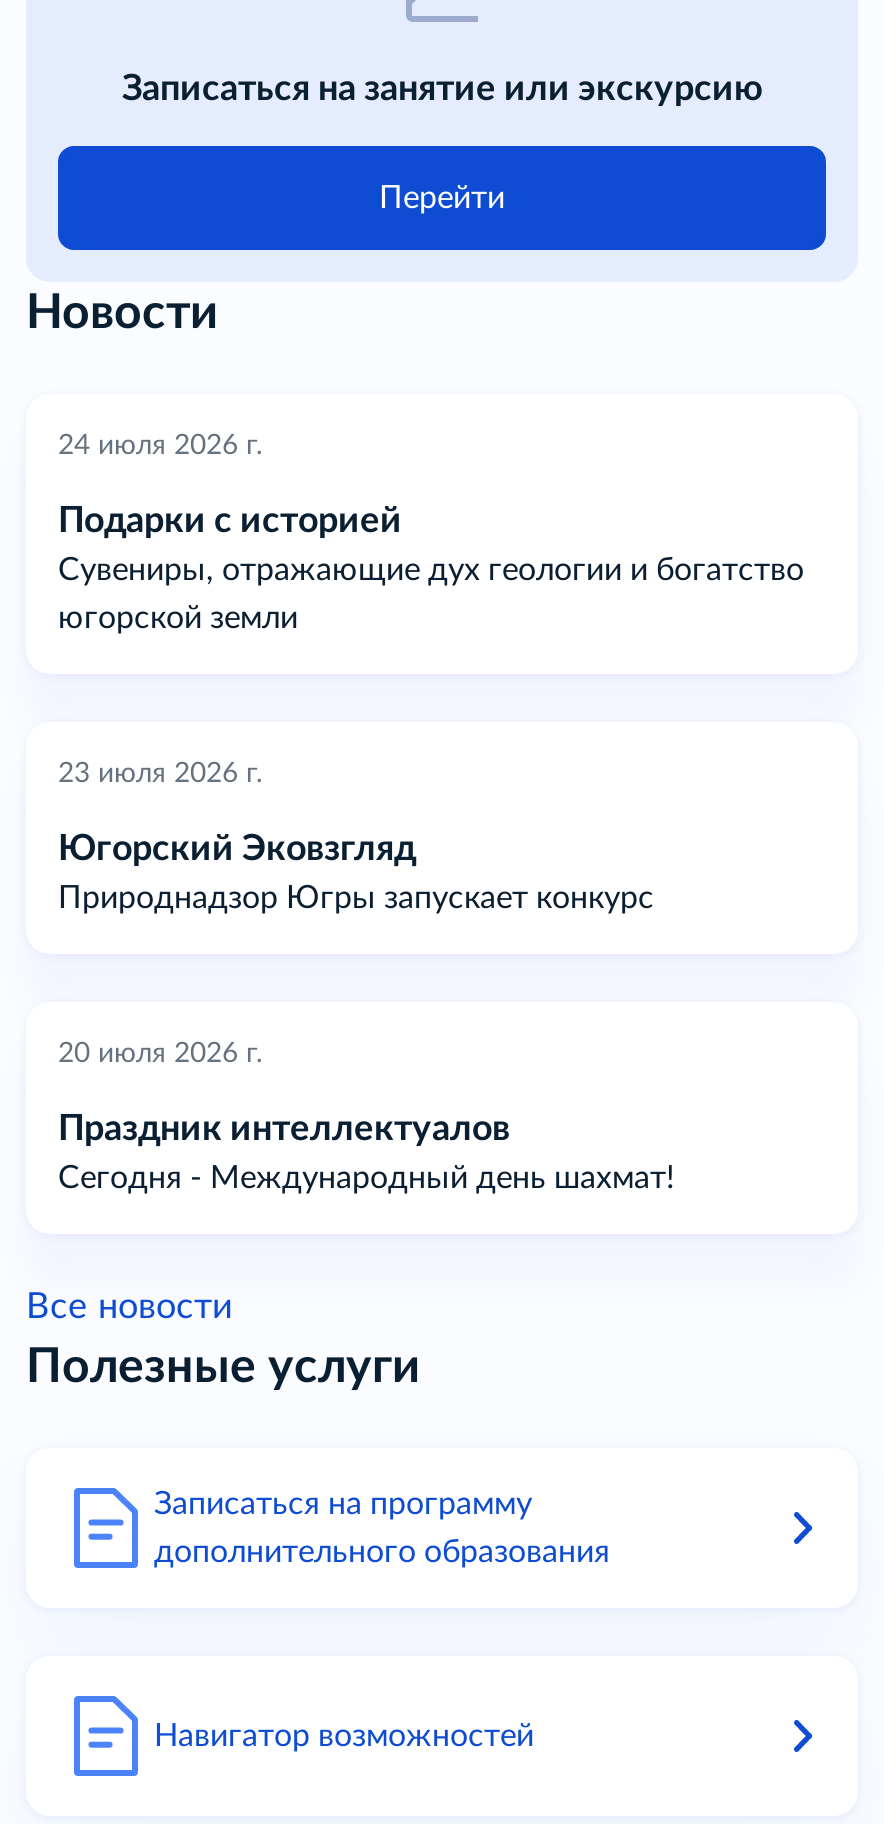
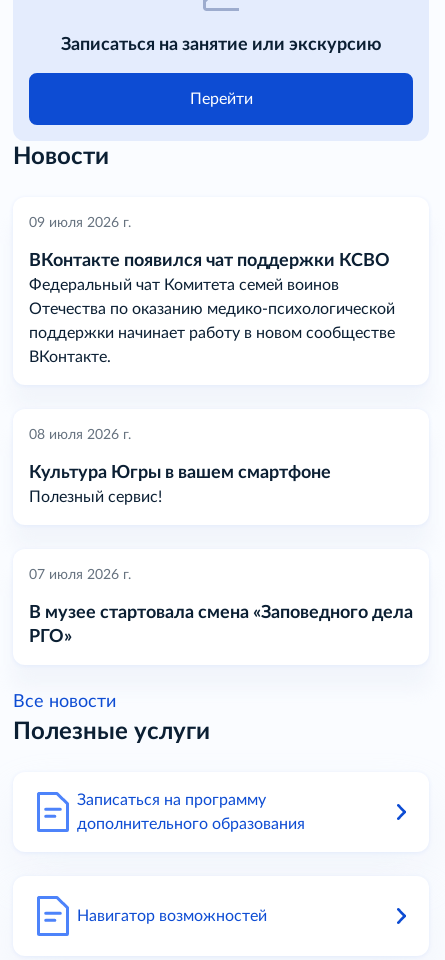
- 24 июля 2026 г.
- Подарки с историей
- Сувениры, отражающие дух геологии и богатство
- югорской земли
+ 09 июля 2026 г.
+ ВКонтакте появился чат поддержки КСВО
+ Федеральный чат Комитета семей воинов
+ Отечества по оказанию медико-психологической
+ поддержки начинает работу в новом сообществе
+ ВКонтакте.

- 23 июля 2026 г.
- Югорский Эковзгляд
- Природнадзор Югры запускает конкурс
+ 08 июля 2026 г.
+ Культура Югры в вашем смартфоне
+ Полезный сервис!

- 20 июля 2026 г.
- Праздник интеллектуалов
- Сегодня - Международный день шахмат!
+ 07 июля 2026 г.
+ В музее стартовала смена «Заповедного дела
+ РГО»
